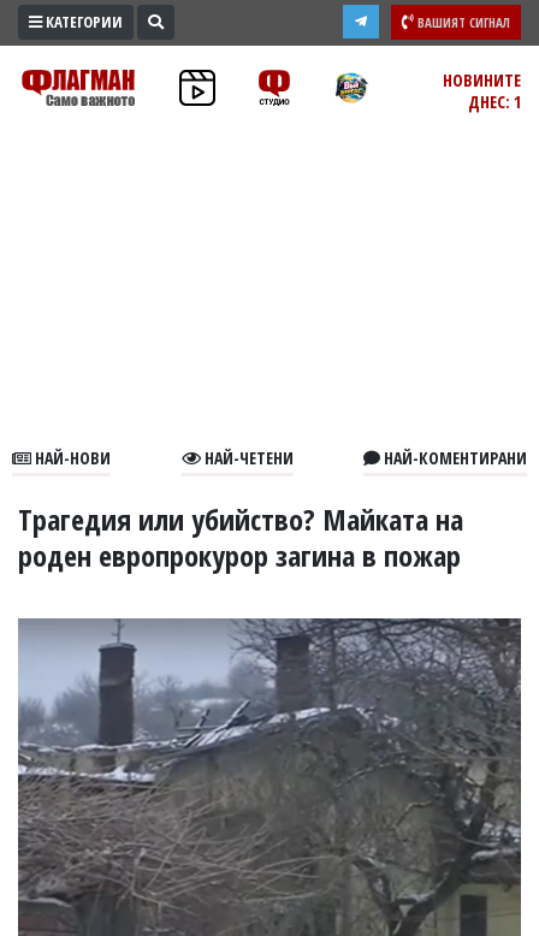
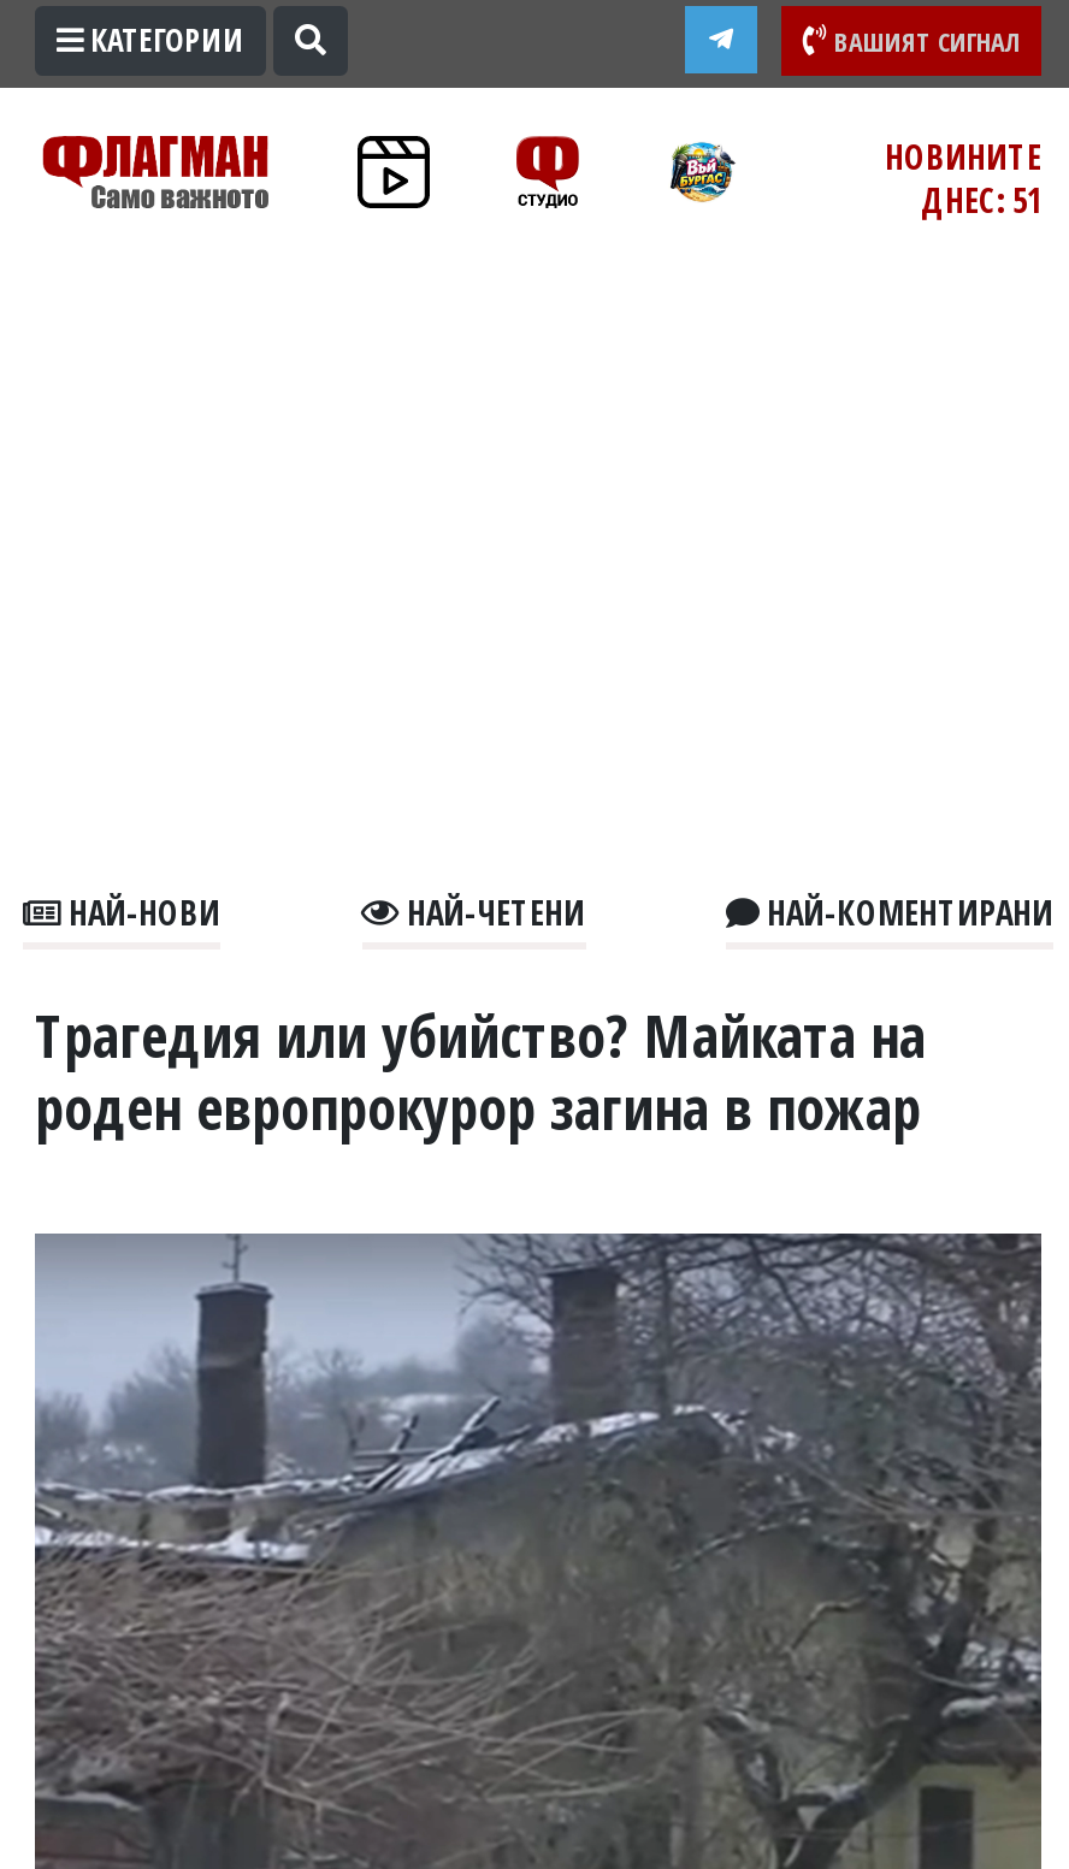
- ДНЕС: 1
+ ДНЕС: 51
